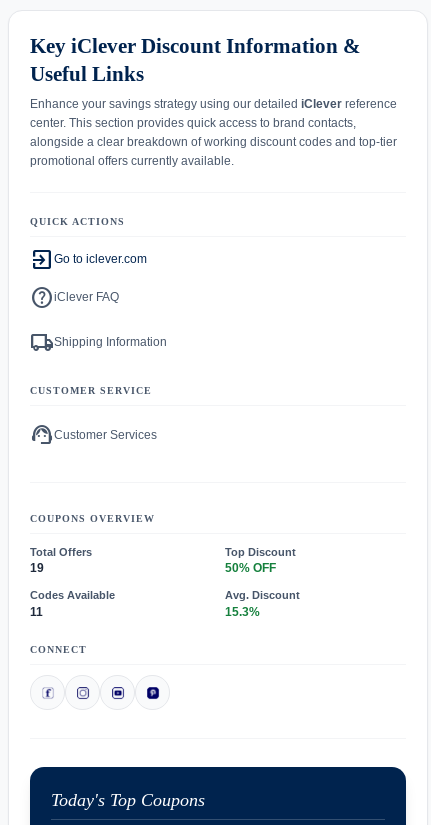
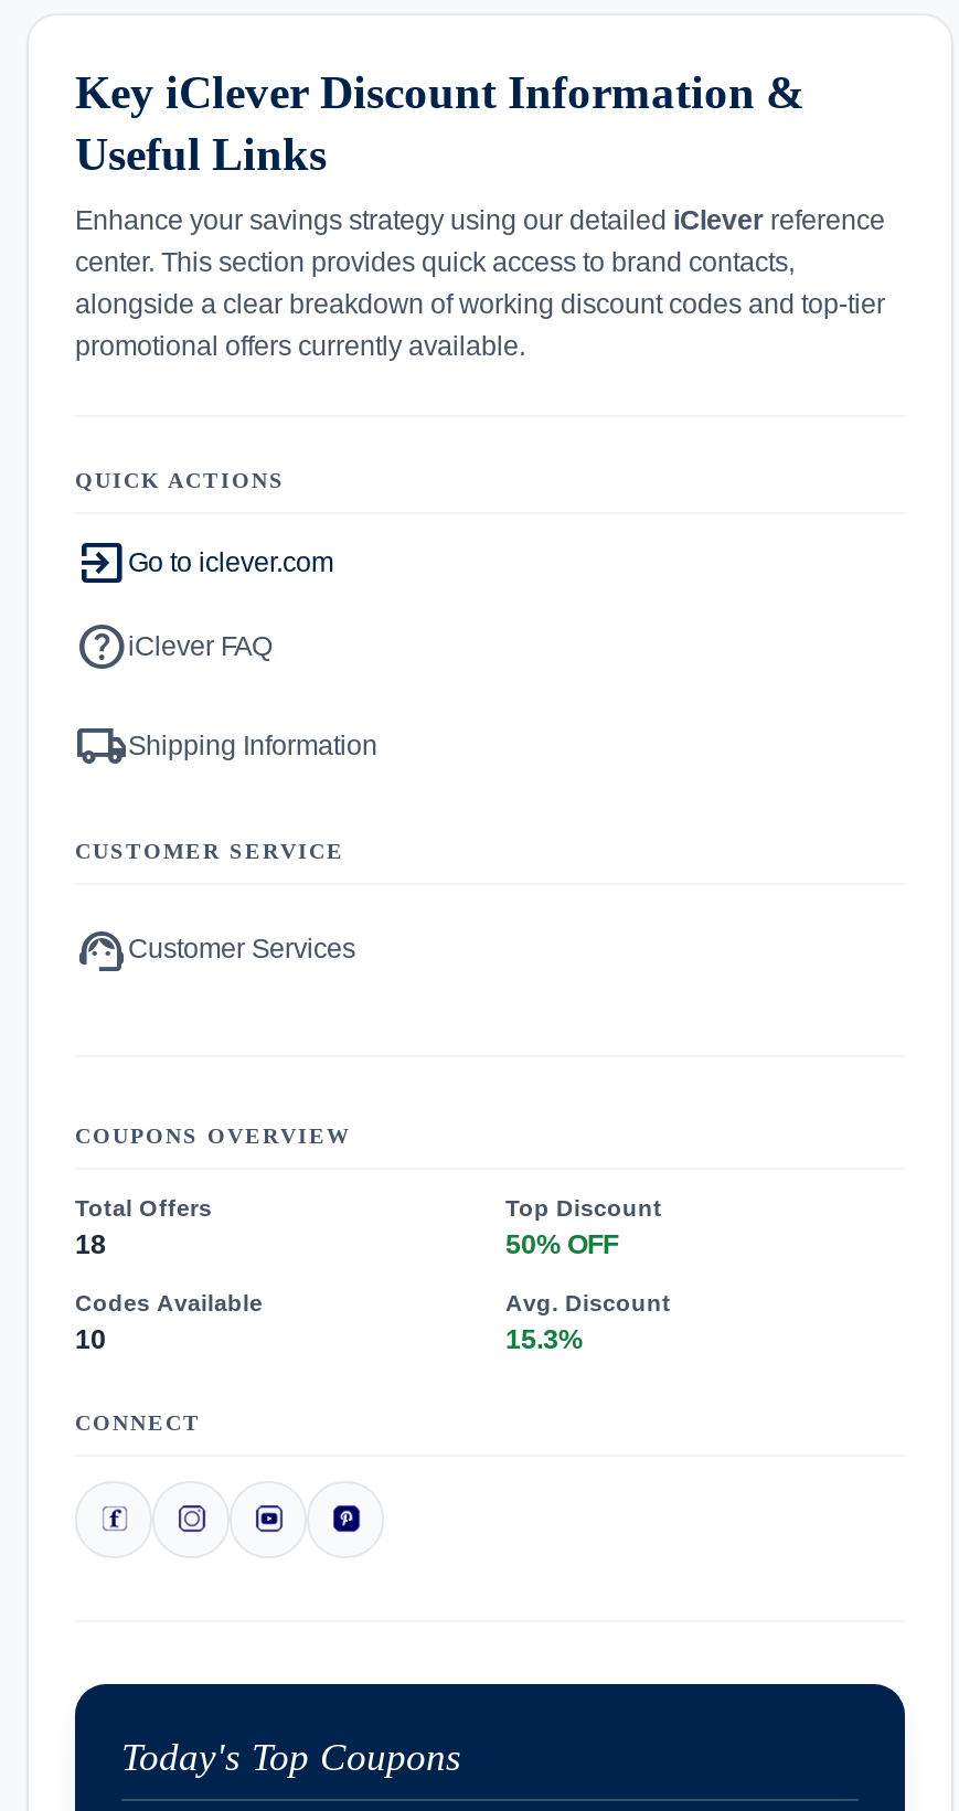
- 19
+ 18

- 11
+ 10
